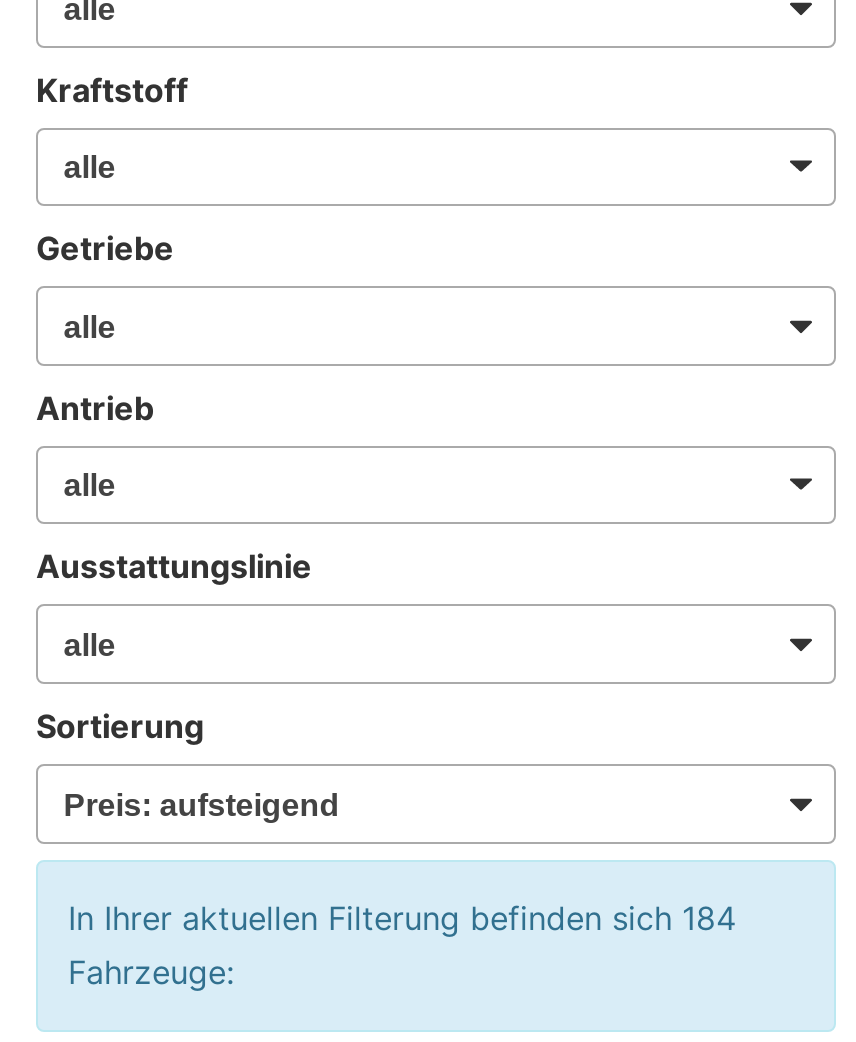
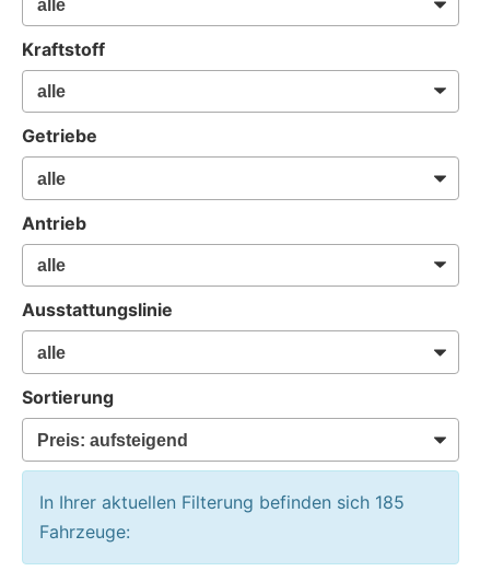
- In Ihrer aktuellen Filterung befinden sich 184
+ In Ihrer aktuellen Filterung befinden sich 185
